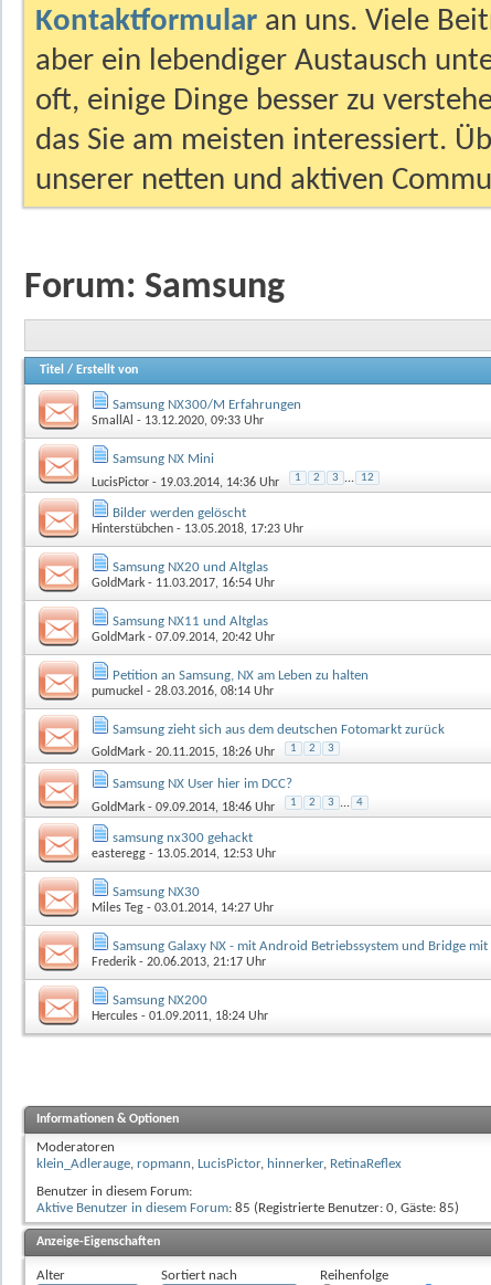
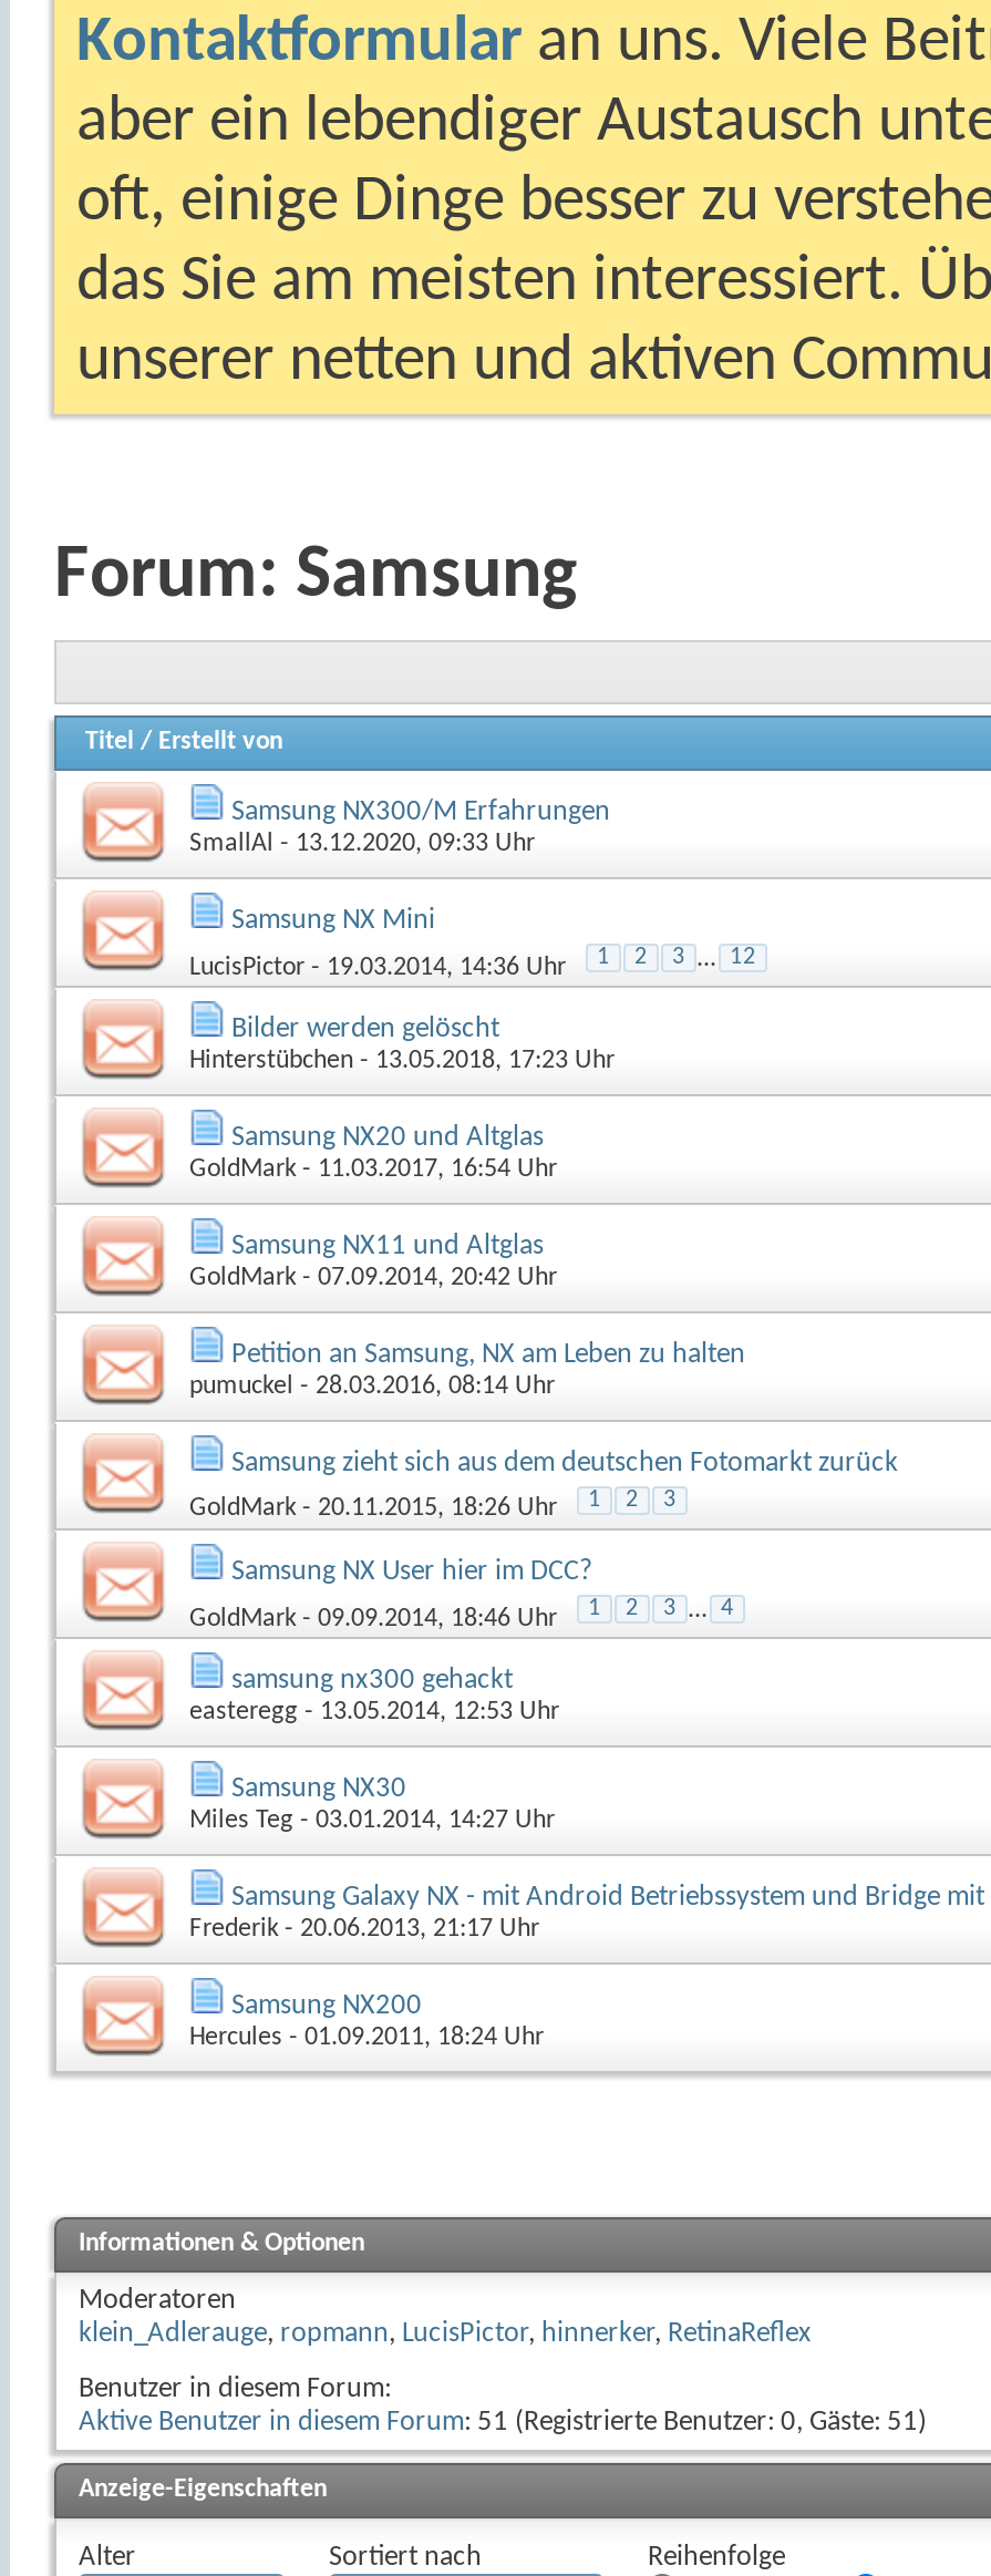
- Aktive Benutzer in diesem Forum: 85 (Registrierte Benutzer: 0, Gäste: 85)
+ Aktive Benutzer in diesem Forum: 51 (Registrierte Benutzer: 0, Gäste: 51)
